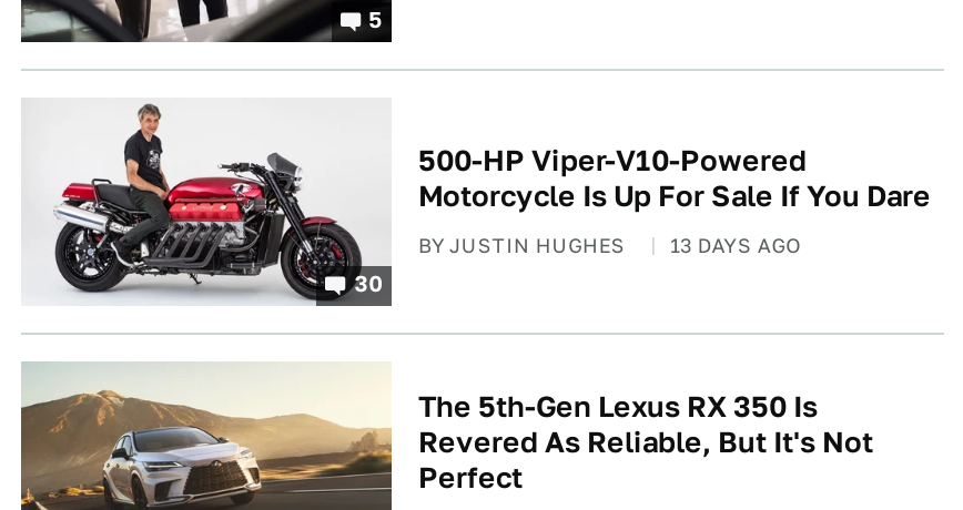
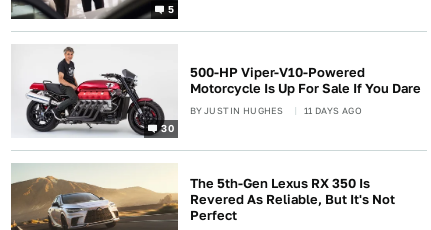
- BY JUSTIN HUGHES 13 DAYS AGO
+ BY JUSTIN HUGHES 11 DAYS AGO
